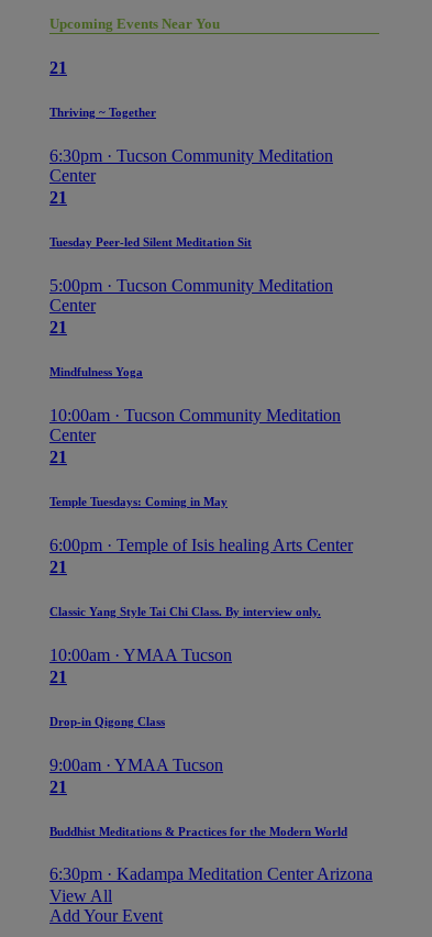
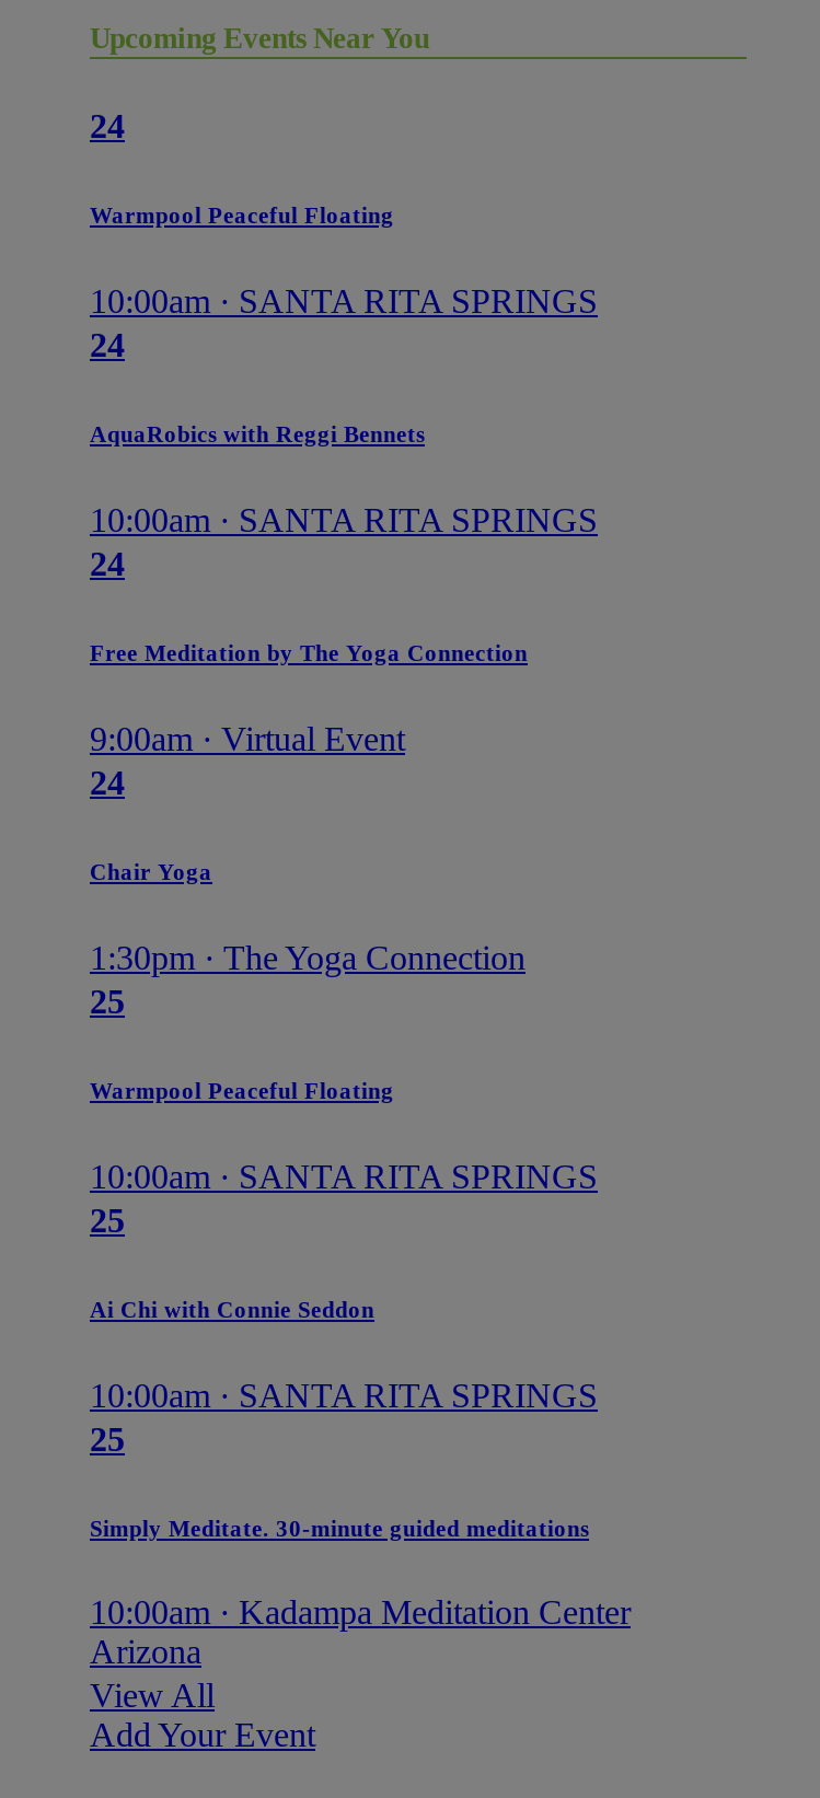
- 21
+ 24

- Thriving ~ Together
+ Warmpool Peaceful Floating

- 6:30pm · Tucson Community Meditation
- Center
- 21
+ 10:00am · SANTA RITA SPRINGS
+ 24

- Tuesday Peer-led Silent Meditation Sit
+ AquaRobics with Reggi Bennets

- 5:00pm · Tucson Community Meditation
- Center
- 21
+ 10:00am · SANTA RITA SPRINGS
+ 24

- Mindfulness Yoga
+ Free Meditation by The Yoga Connection

- 10:00am · Tucson Community Meditation
- Center
- 21
+ 9:00am · Virtual Event
+ 24

- Temple Tuesdays: Coming in May
+ Chair Yoga

- 6:00pm · Temple of Isis healing Arts Center
- 21
+ 1:30pm · The Yoga Connection
+ 25

- Classic Yang Style Tai Chi Class. By interview only.
+ Warmpool Peaceful Floating

- 10:00am · YMAA Tucson
- 21
+ 10:00am · SANTA RITA SPRINGS
+ 25

- Drop-in Qigong Class
+ Ai Chi with Connie Seddon

- 9:00am · YMAA Tucson
- 21
+ 10:00am · SANTA RITA SPRINGS
+ 25

- Buddhist Meditations & Practices for the Modern World
+ Simply Meditate. 30-minute guided meditations

- 6:30pm · Kadampa Meditation Center Arizona
+ 10:00am · Kadampa Meditation Center
+ Arizona
